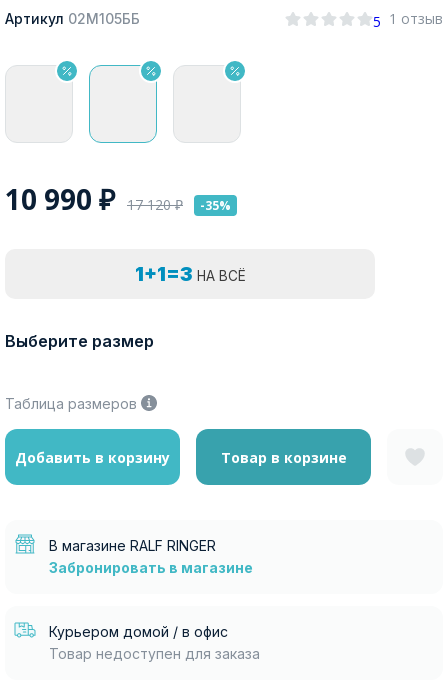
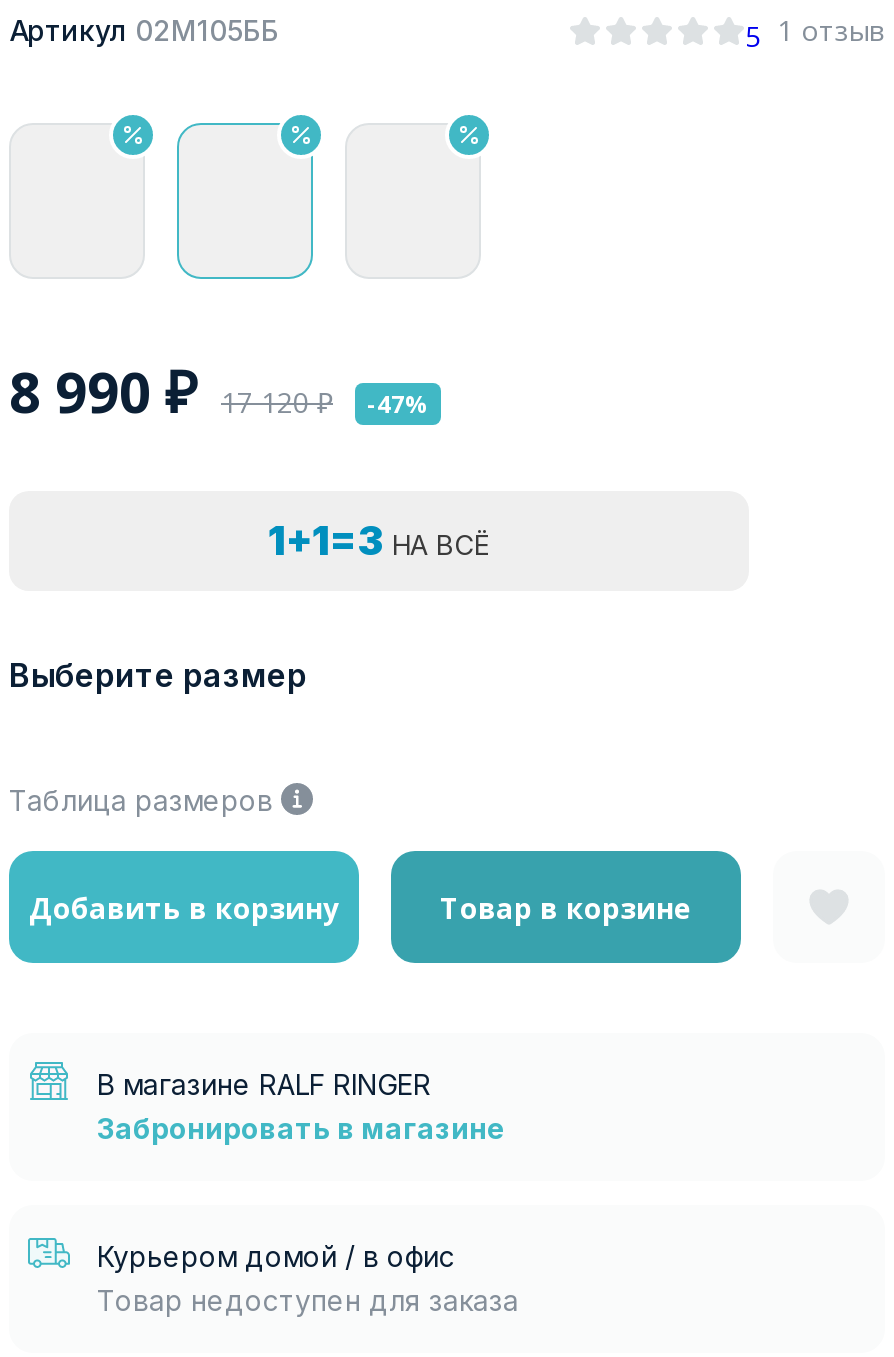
- 10 990 ₽
+ 8 990 ₽

- -35%
+ -47%
